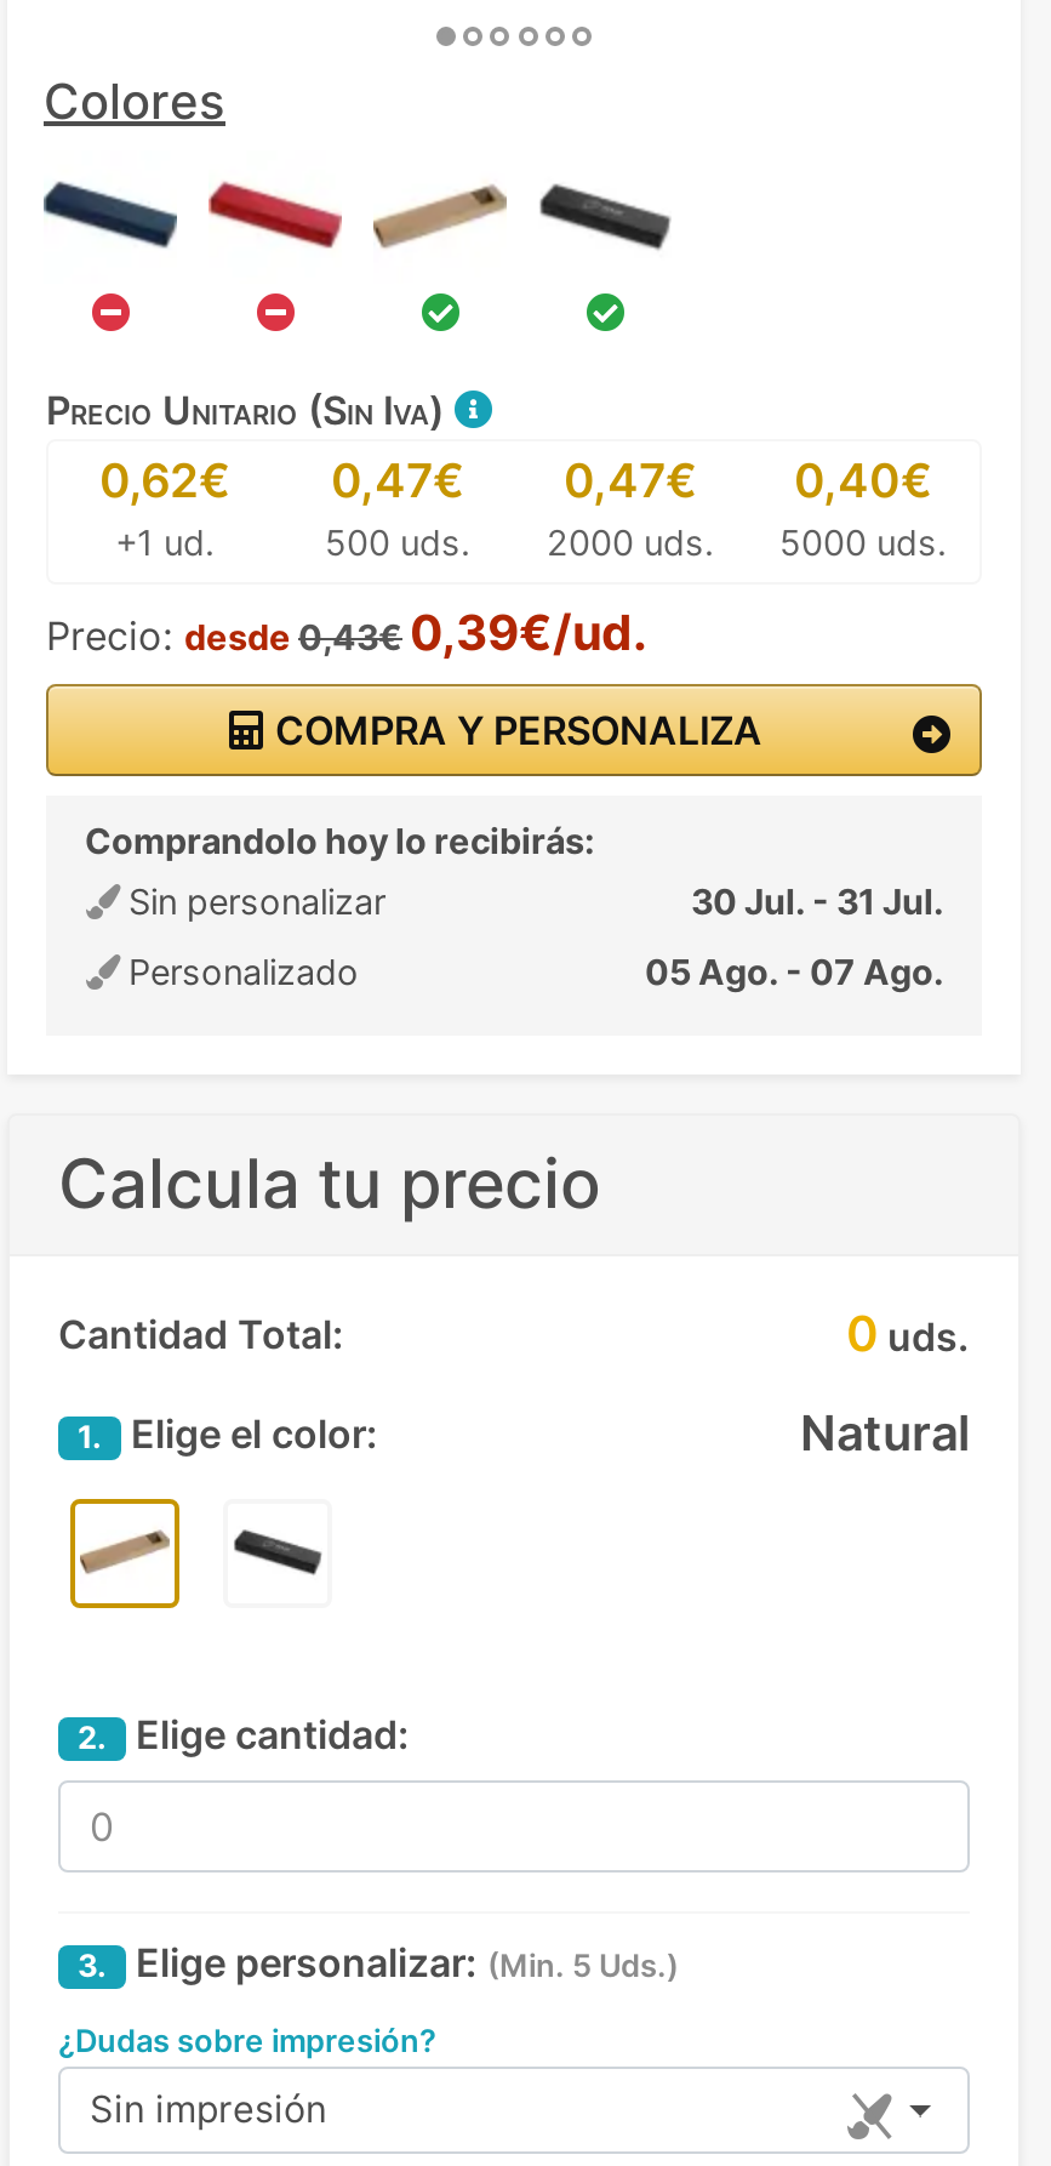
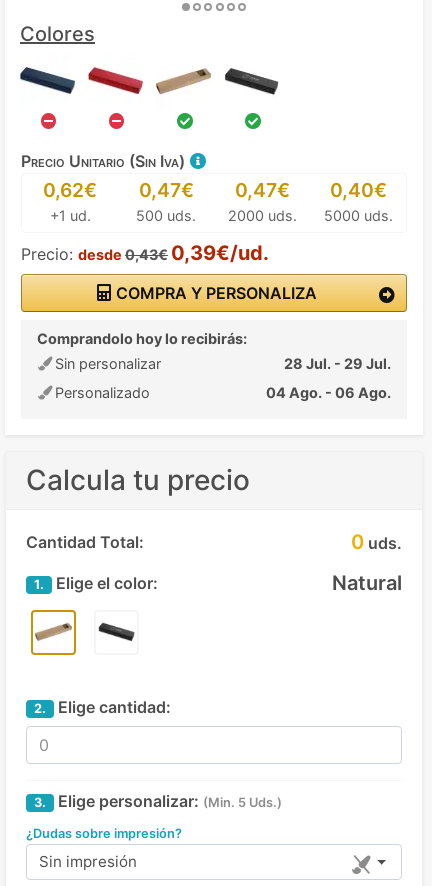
- 30 Jul. - 31 Jul.
+ 28 Jul. - 29 Jul.

- 05 Ago. - 07 Ago.
+ 04 Ago. - 06 Ago.
